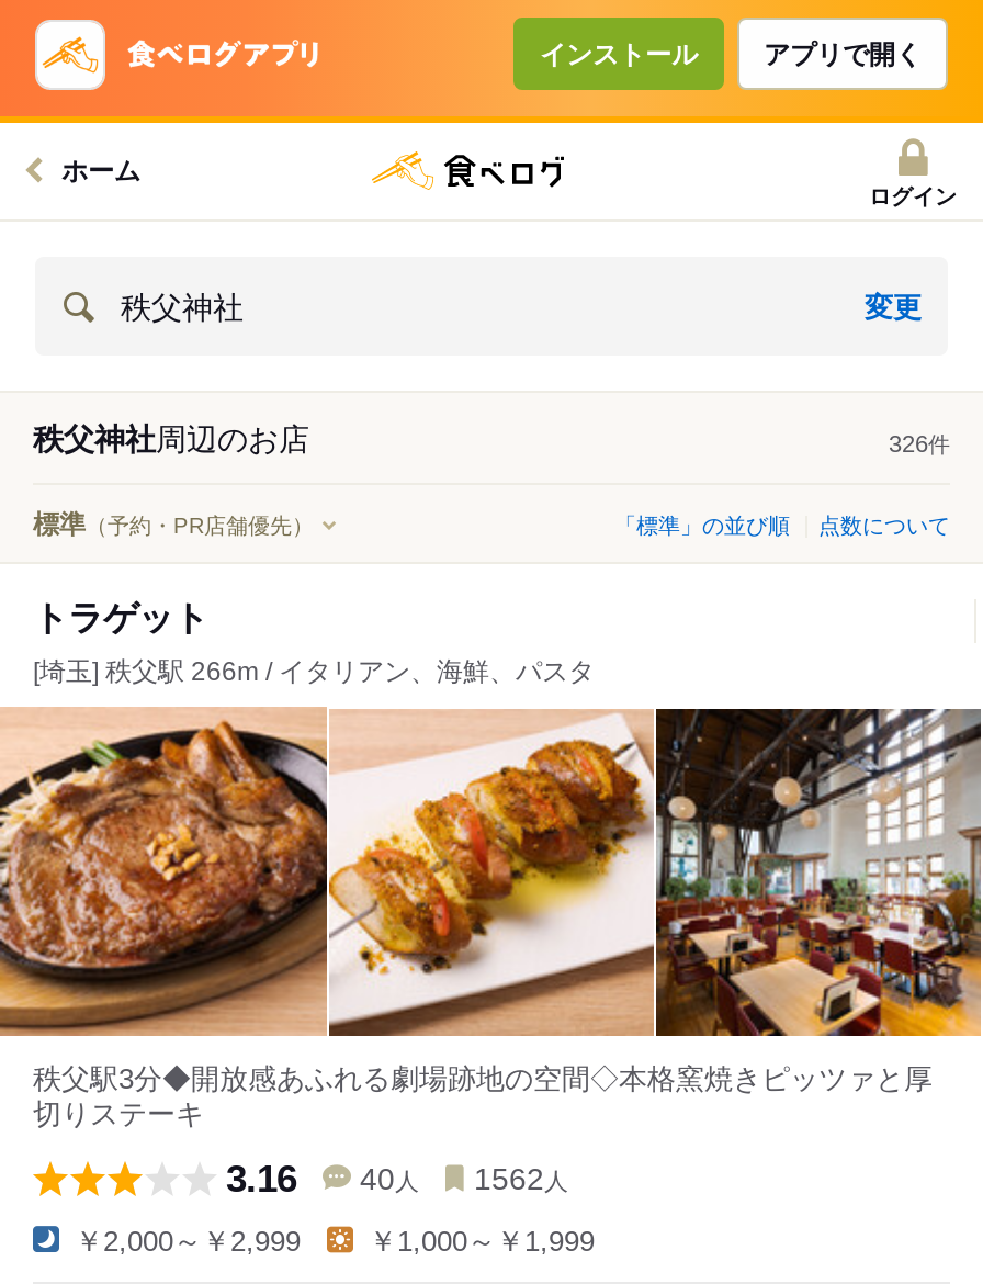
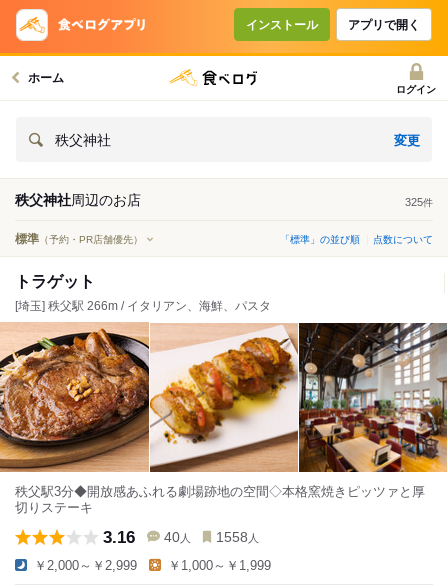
- 326件
+ 325件

- 3.16 40人 1562人
+ 3.16 40人 1558人
